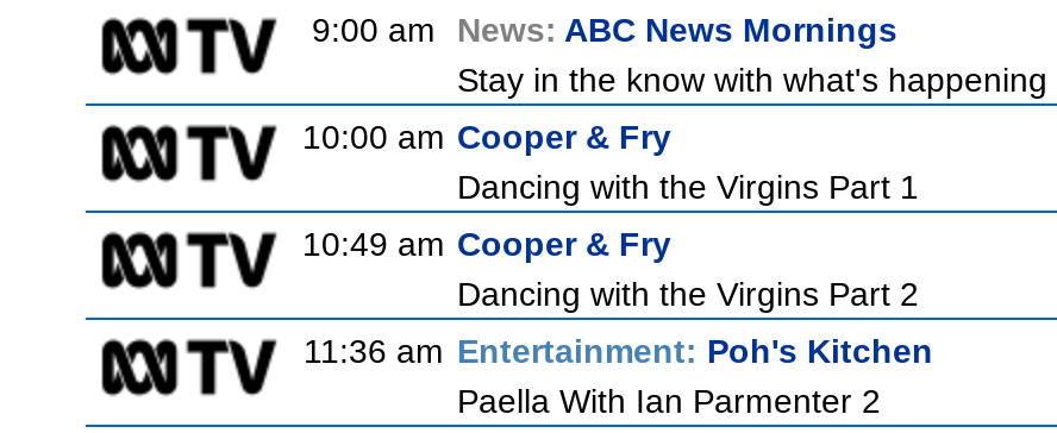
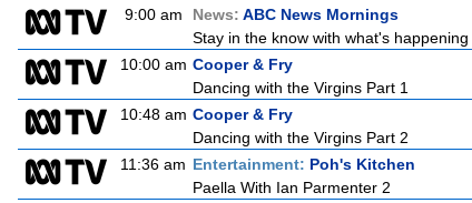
- 10:49 am Cooper & Fry
+ 10:48 am Cooper & Fry
